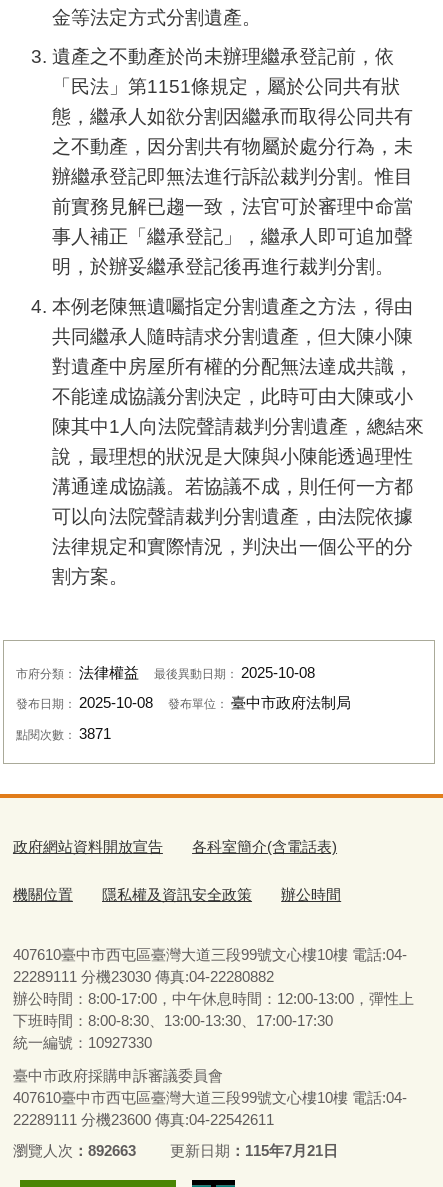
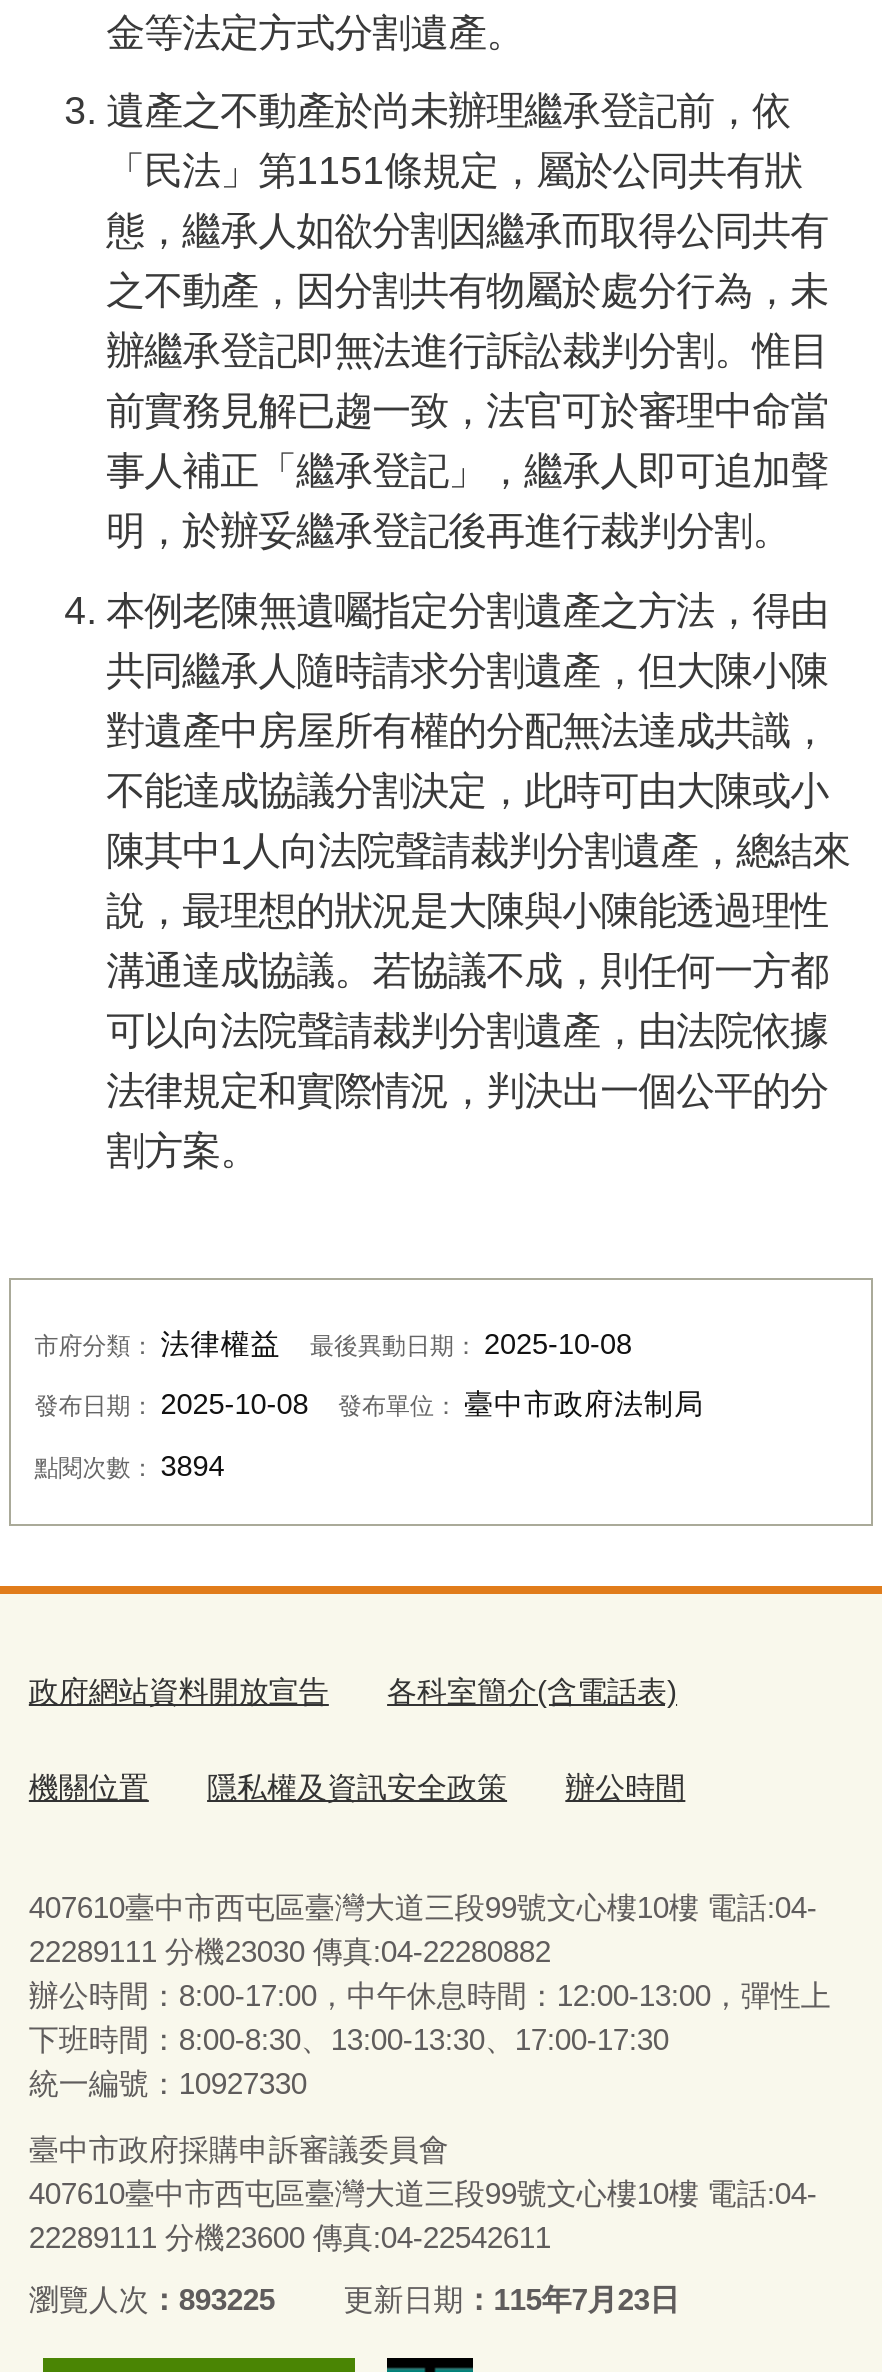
- 點閱次數：3871
+ 點閱次數：3894

- 瀏覽人次 892663
+ 瀏覽人次 893225

- 更新日期 115年7月21日
+ 更新日期 115年7月23日
